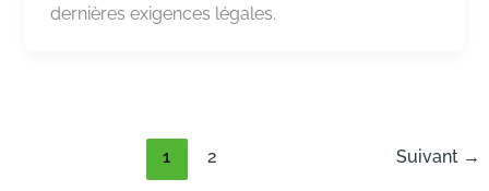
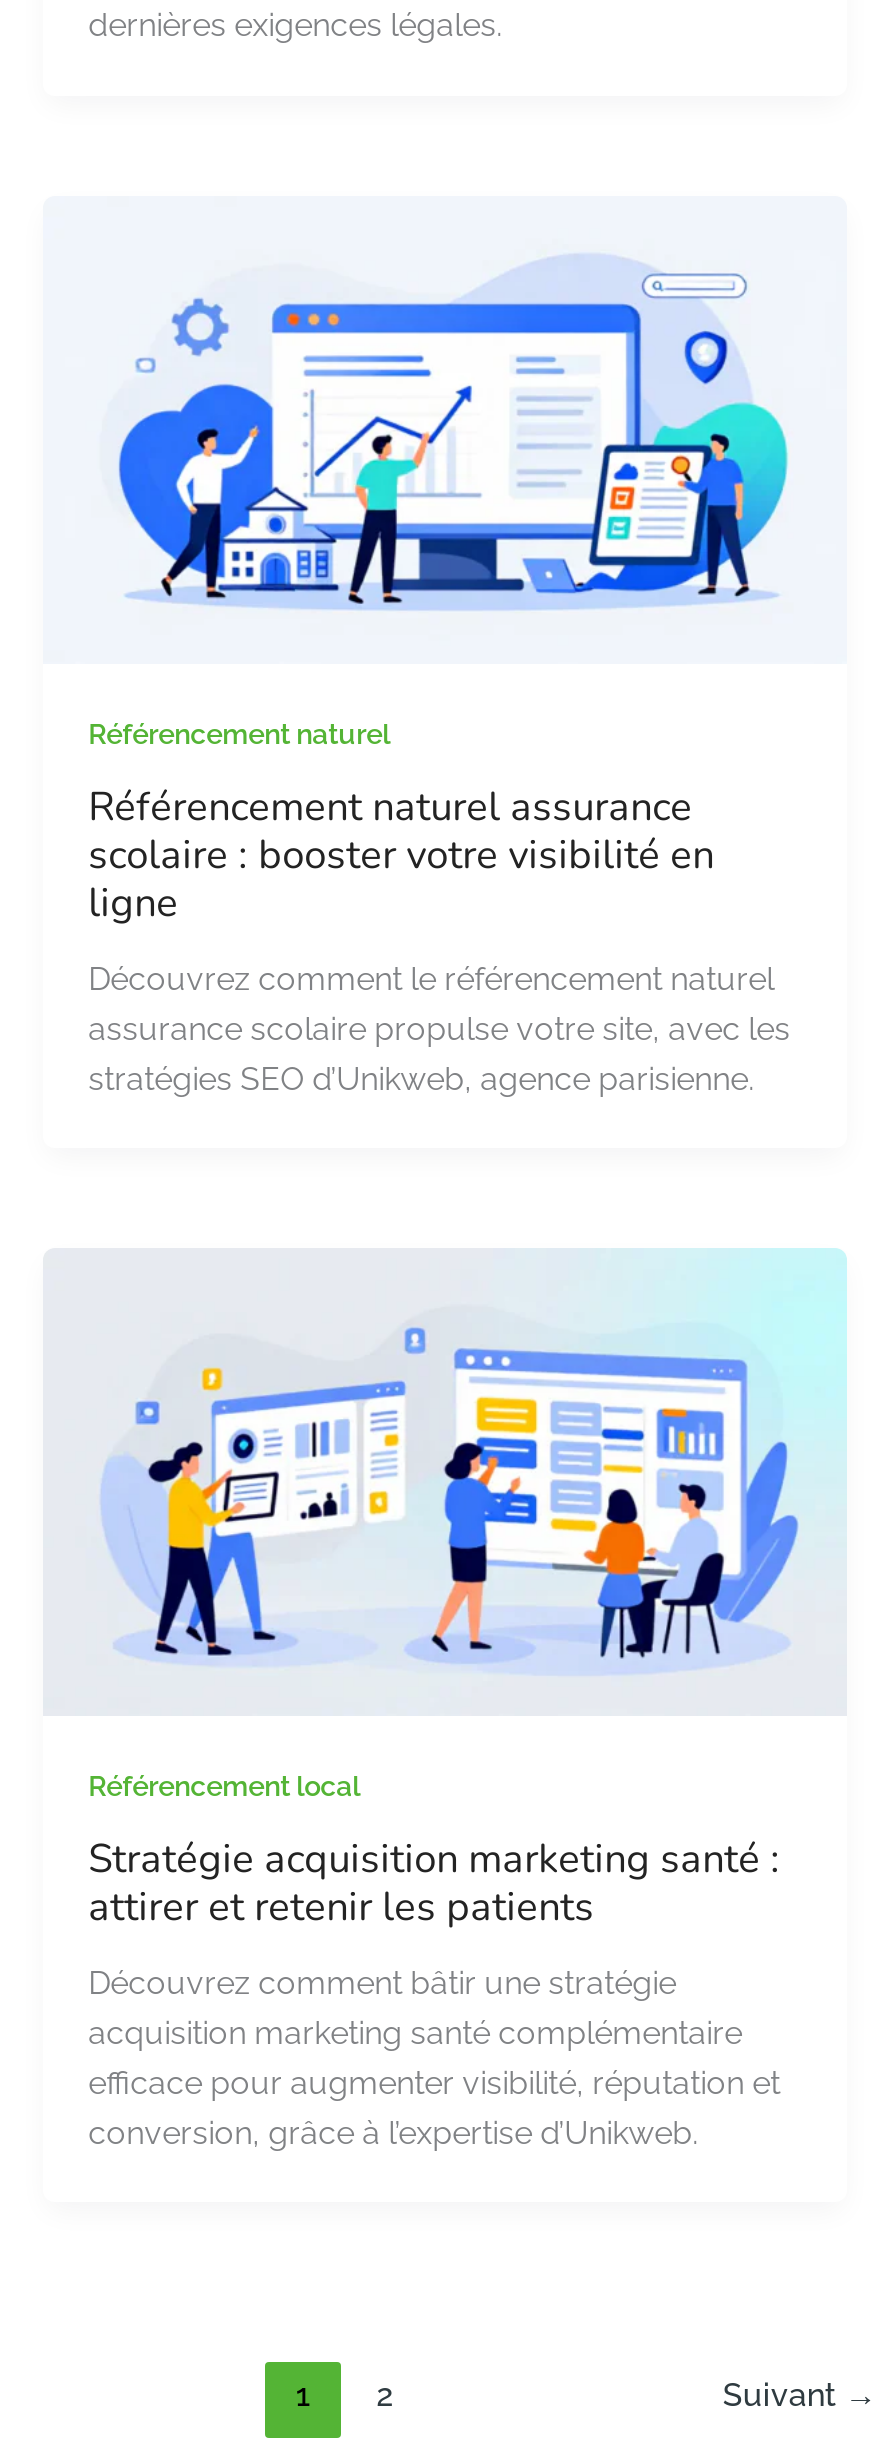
+ Référencement naturel
+ Référencement naturel assurance
+ scolaire : booster votre visibilité en
+ ligne
+ Découvrez comment le référencement naturel
+ assurance scolaire propulse votre site, avec les
+ stratégies SEO d’Unikweb, agence parisienne.

+ Référencement local
+ Stratégie acquisition marketing santé :
+ attirer et retenir les patients
+ Découvrez comment bâtir une stratégie
+ acquisition marketing santé complémentaire
+ efficace pour augmenter visibilité, réputation et
+ conversion, grâce à l’expertise d’Unikweb.

+ [image]

+ [image]
